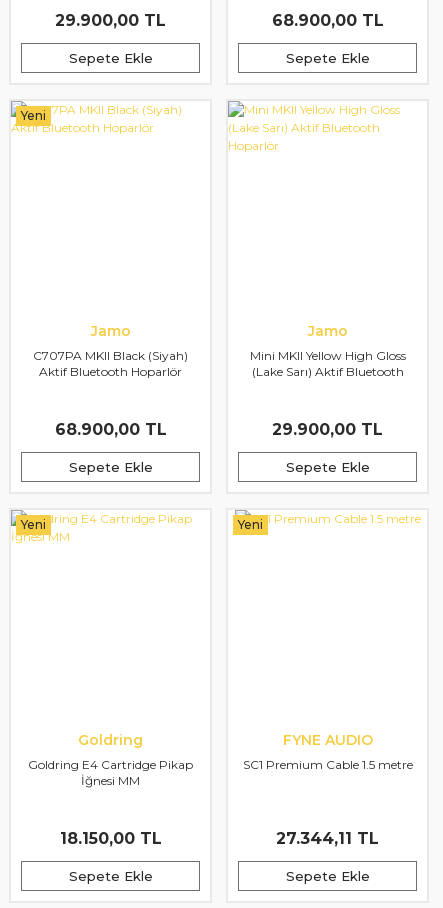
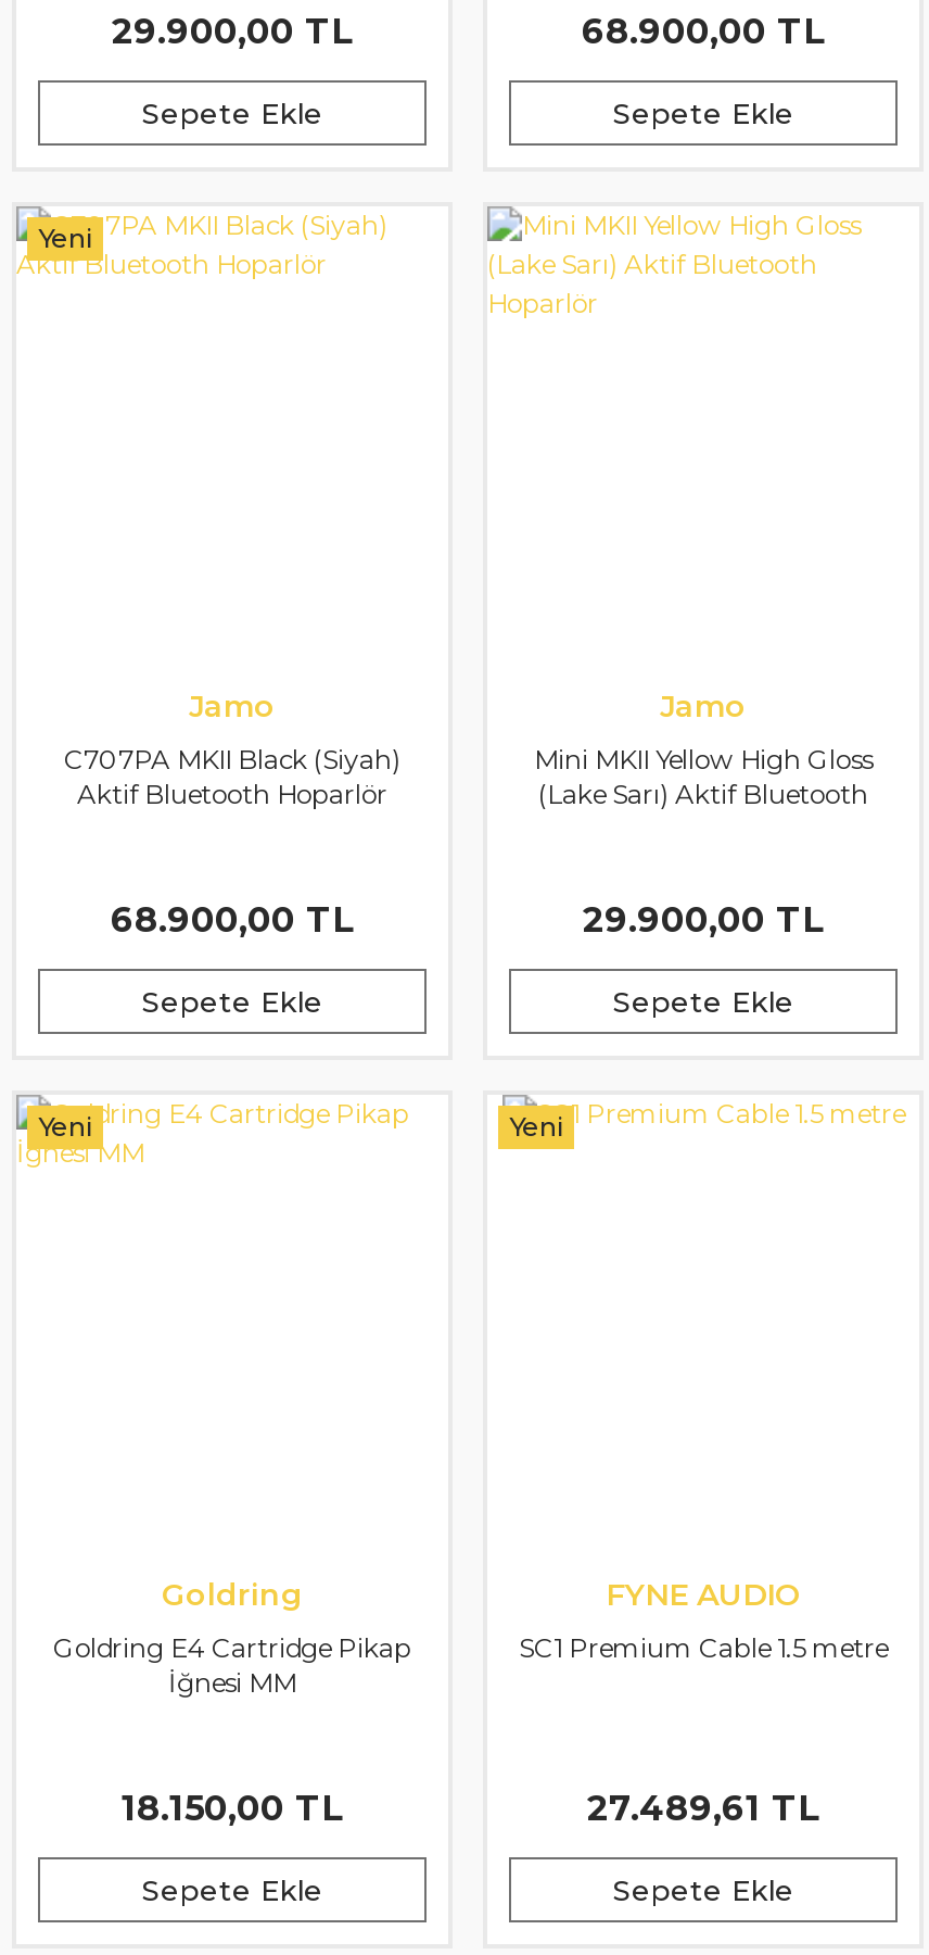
- 27.344,11 TL
+ 27.489,61 TL
